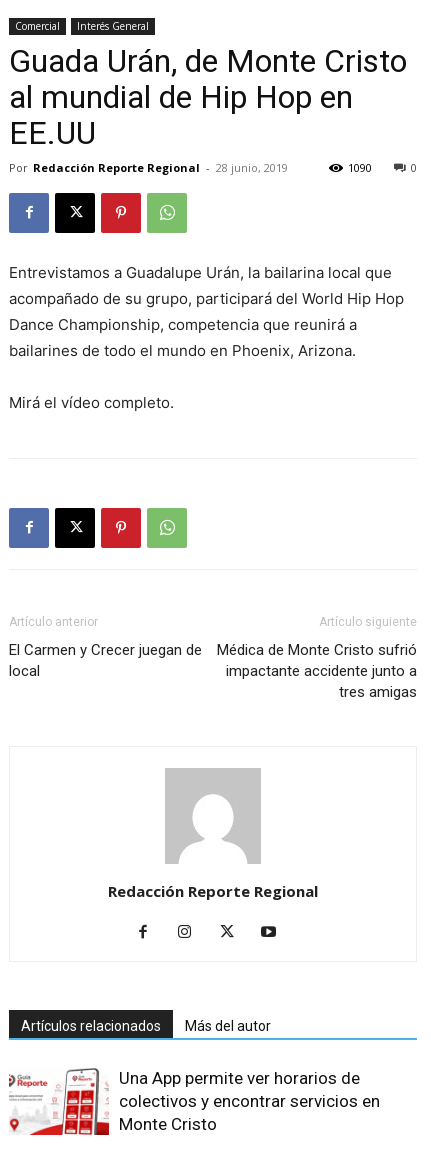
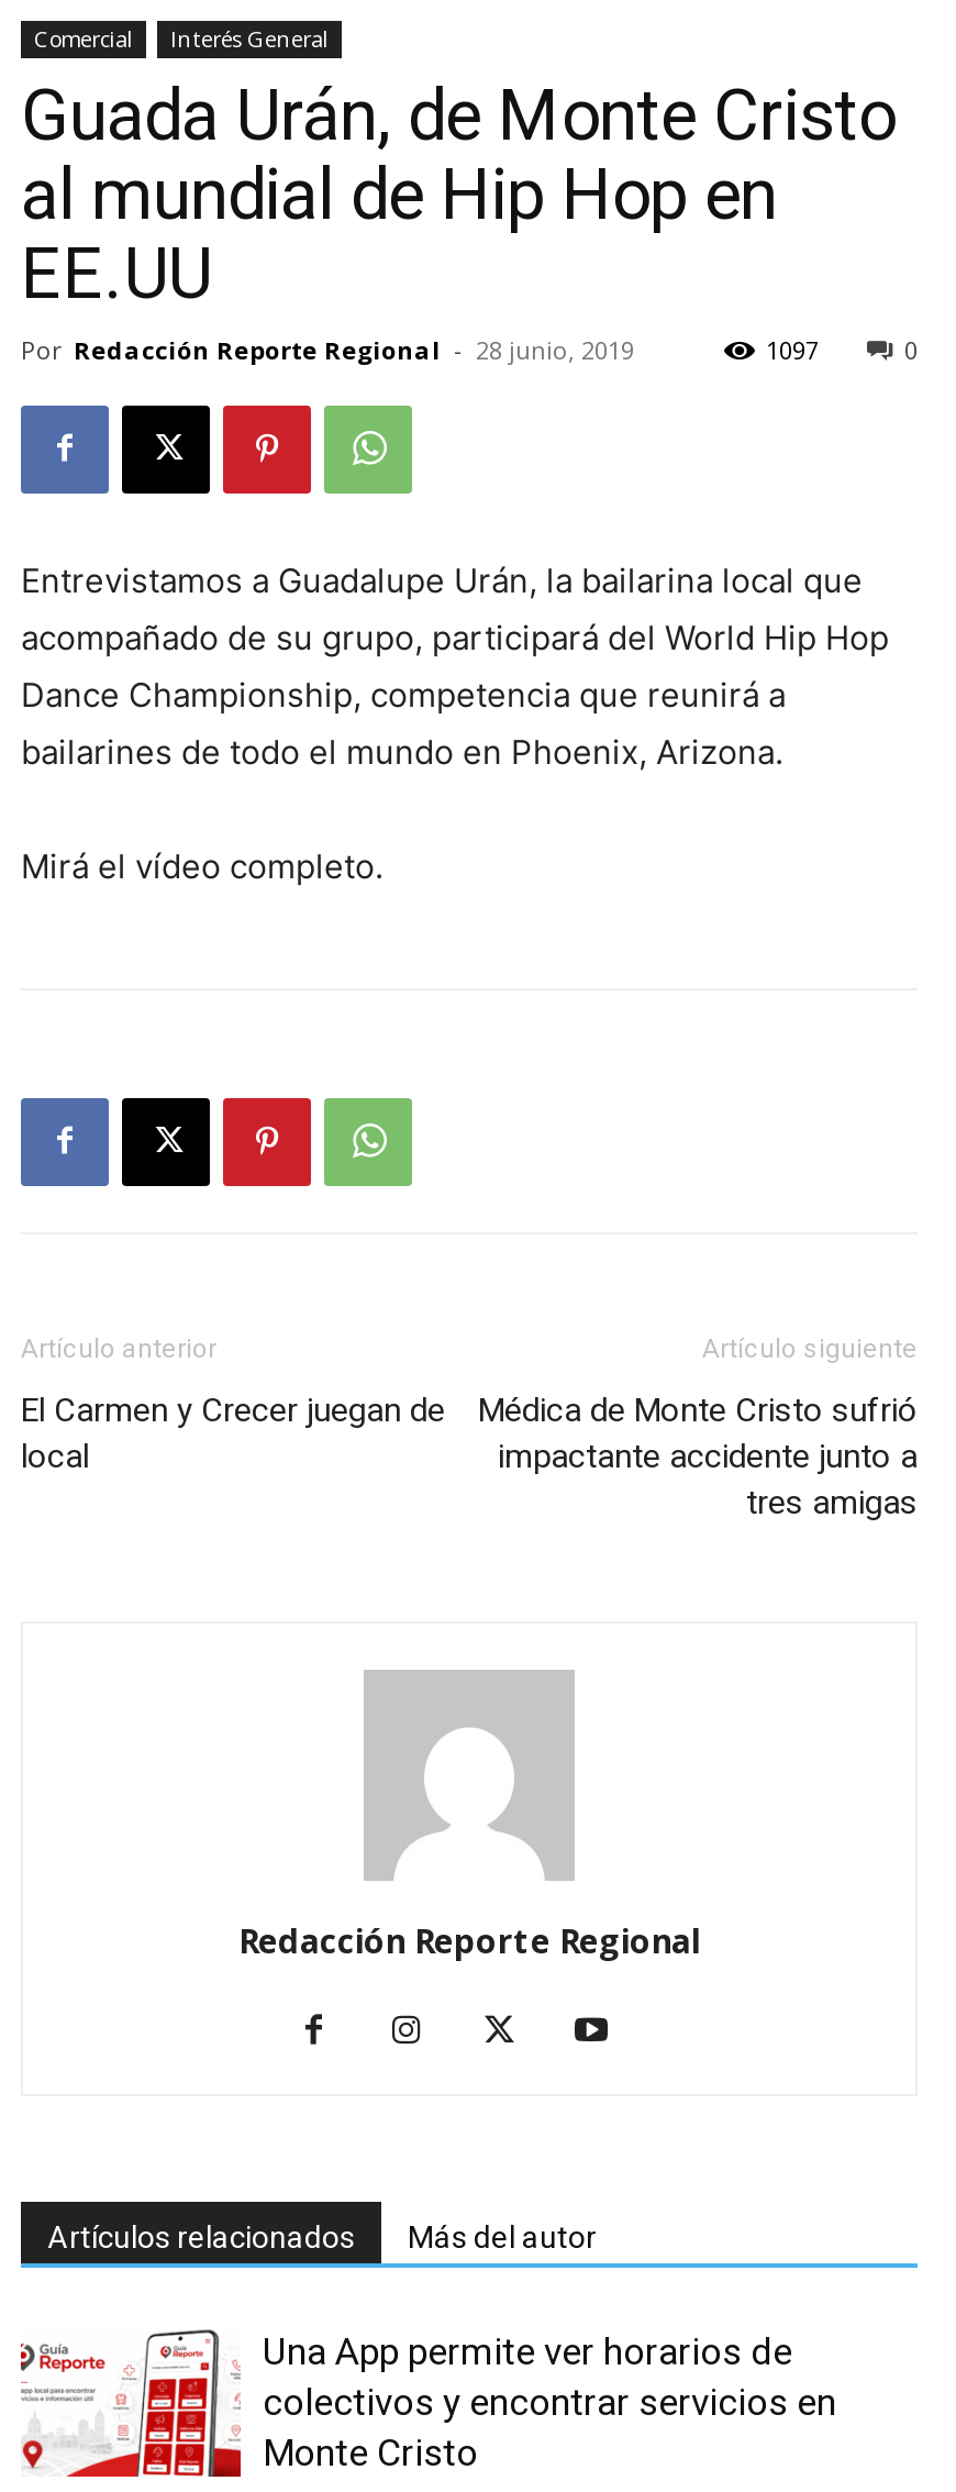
- 1090
+ 1097
